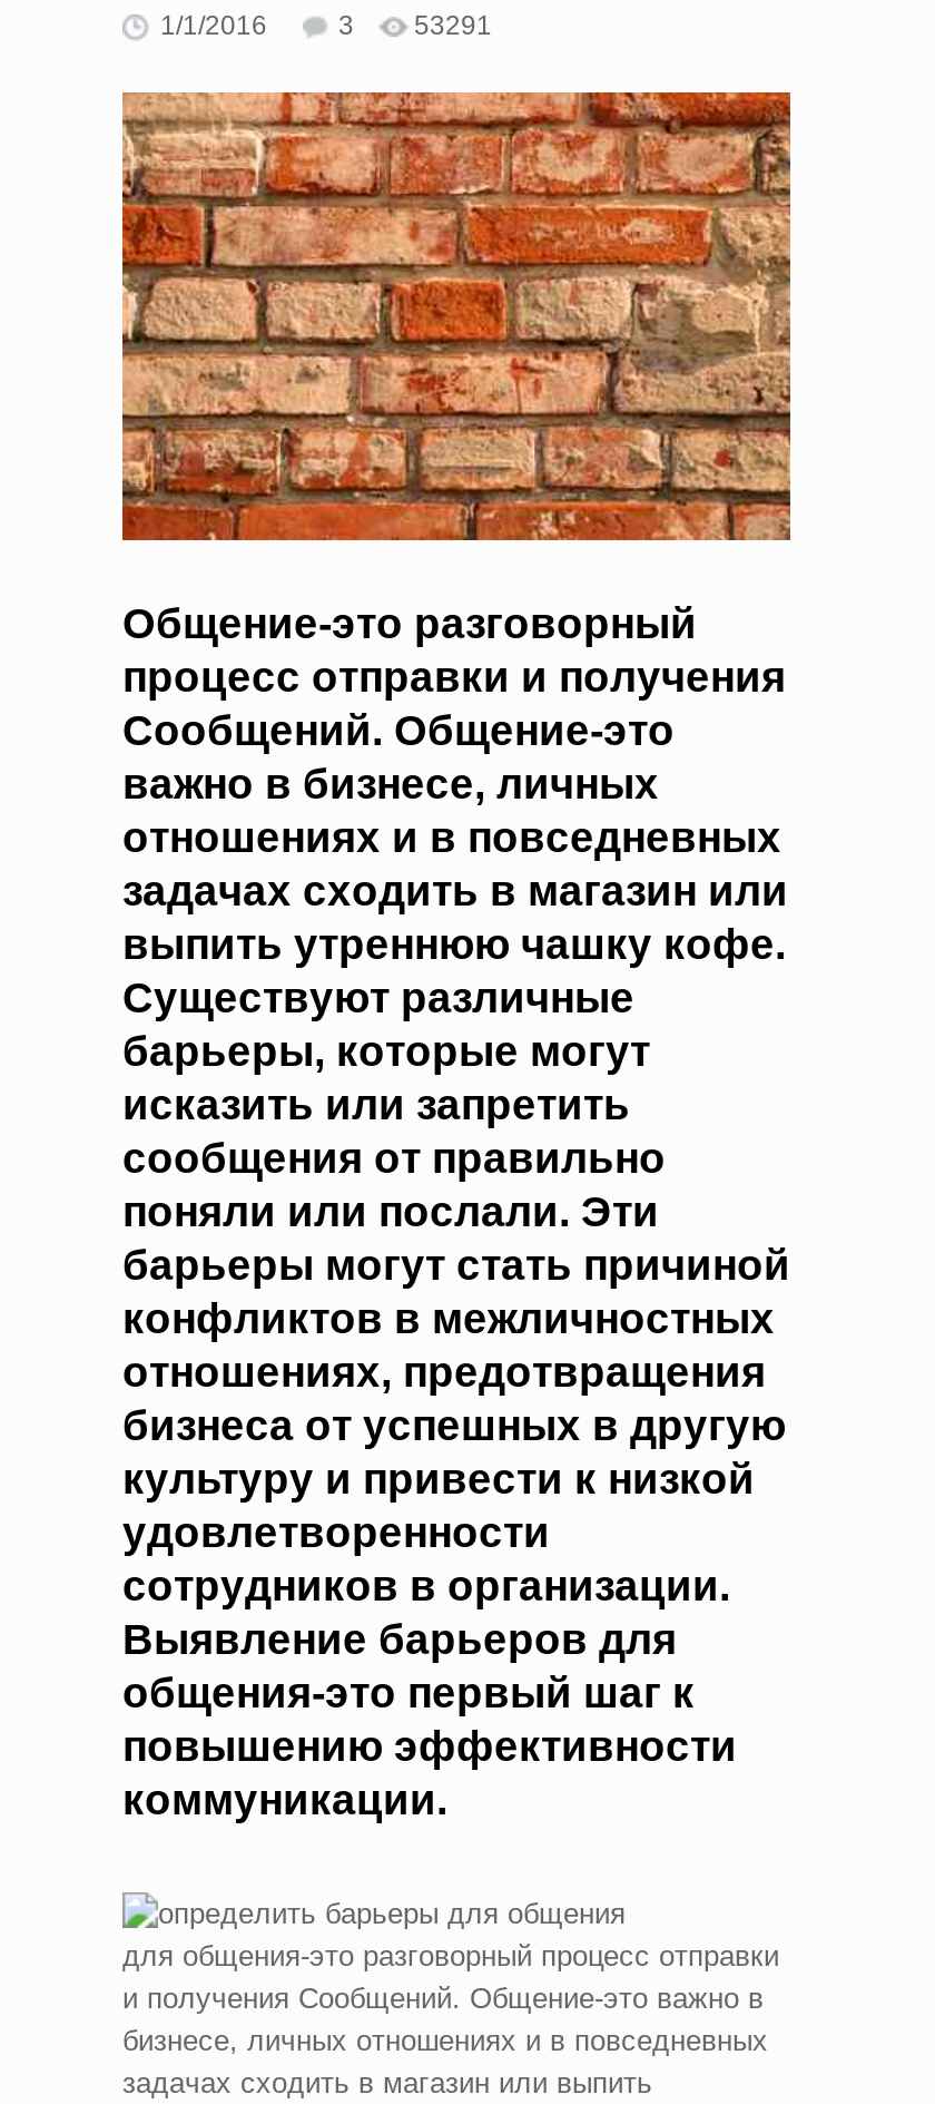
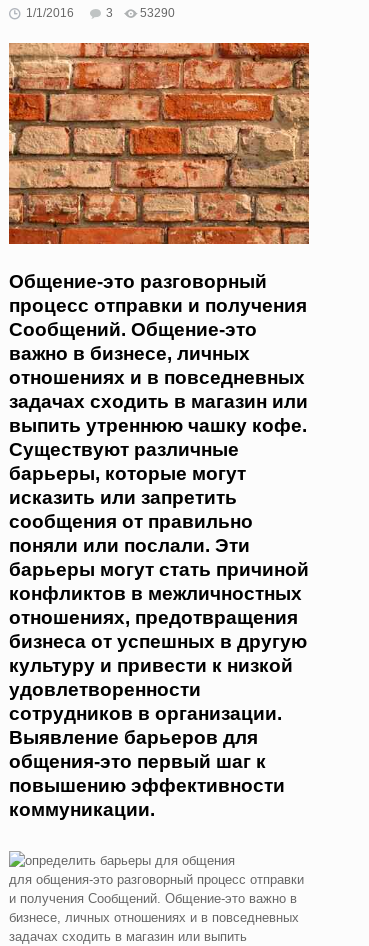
- 3 53291
+ 3 53290
